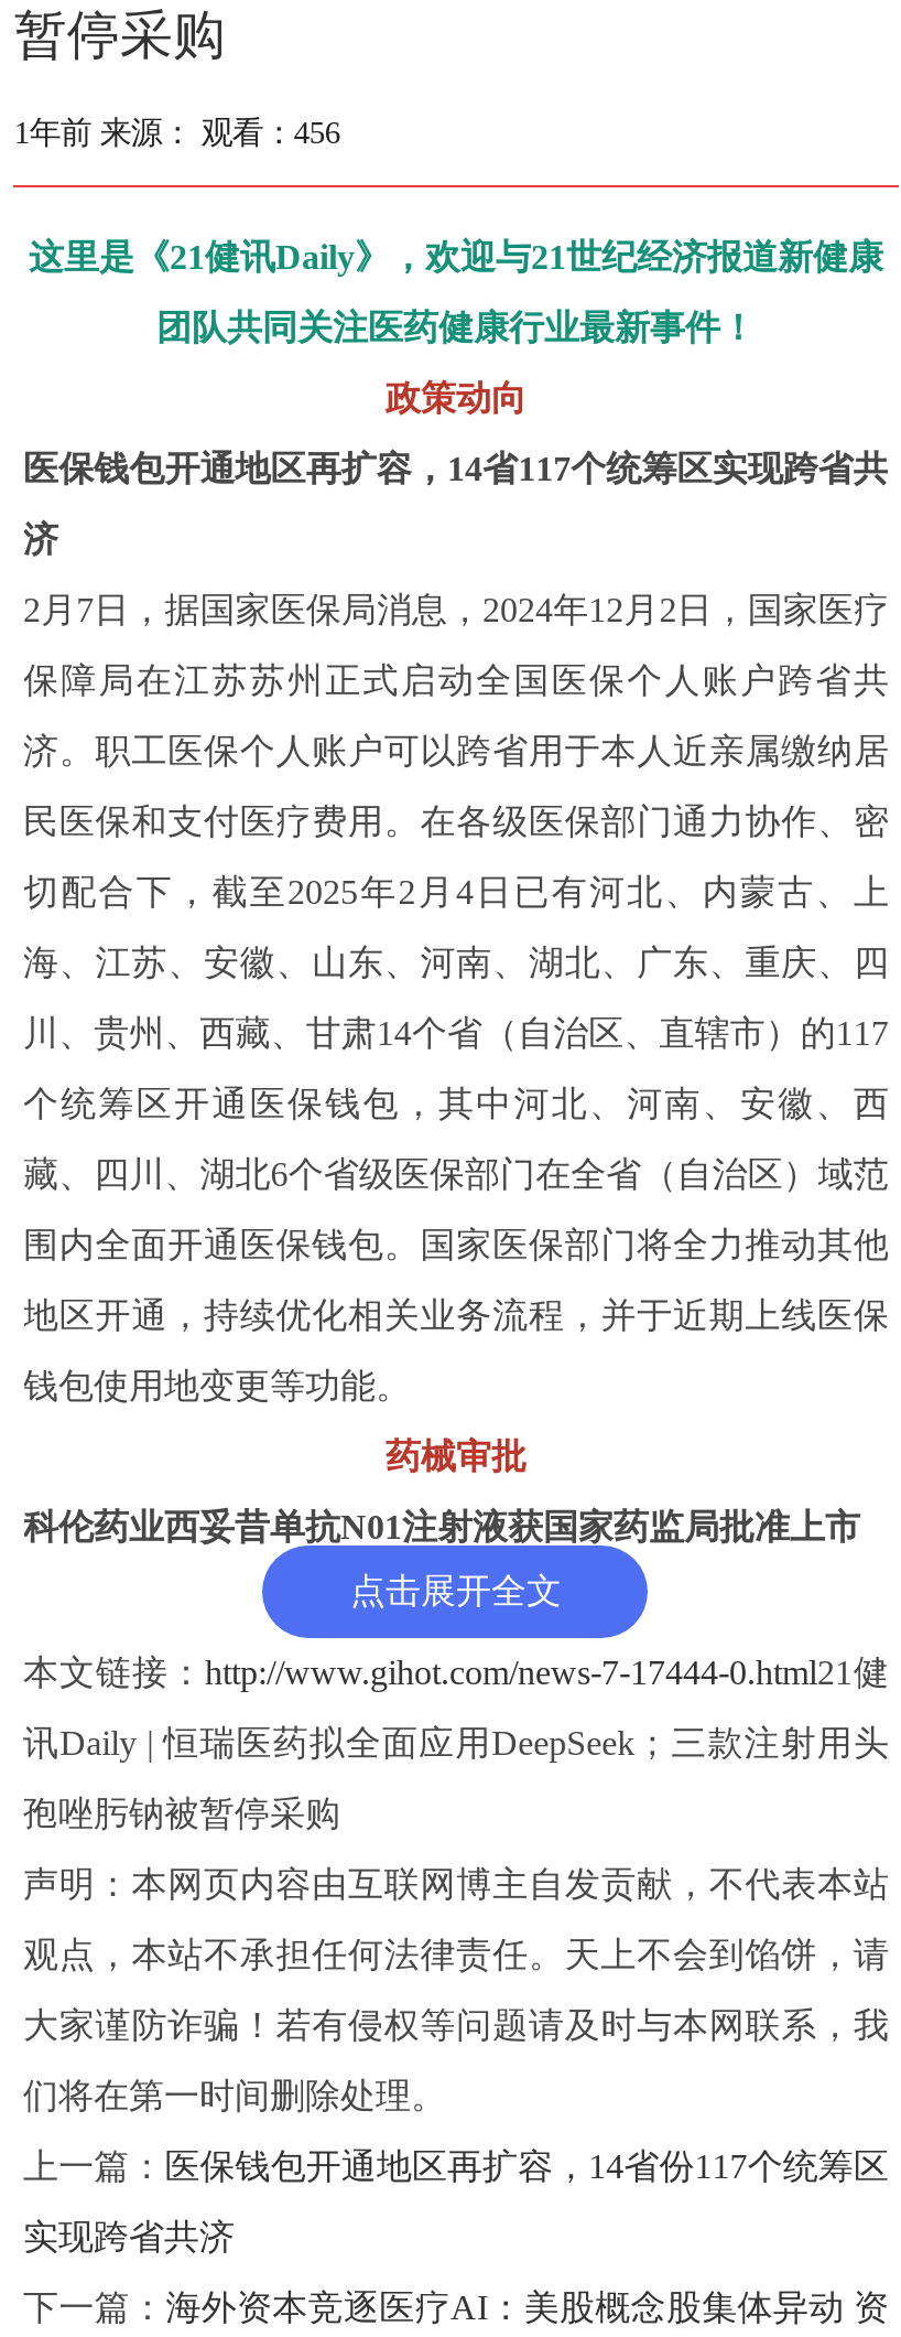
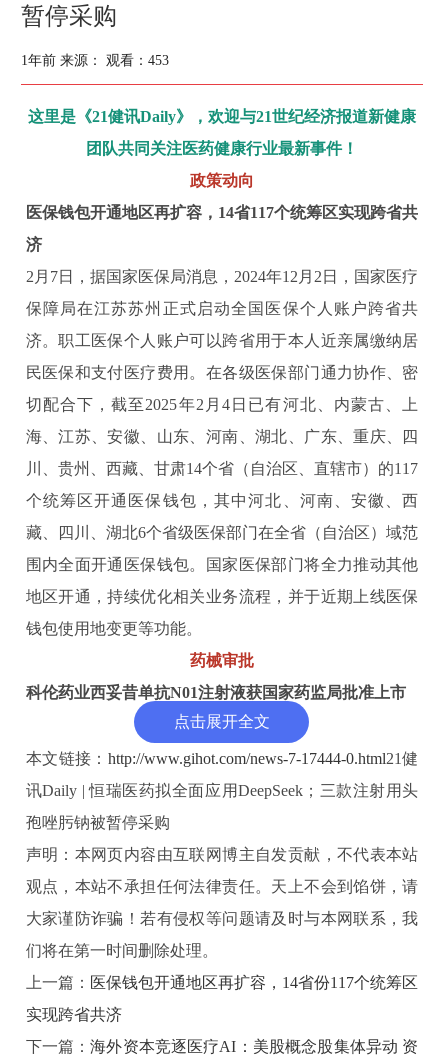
- 1年前来源： 观看：456
+ 1年前来源： 观看：453
